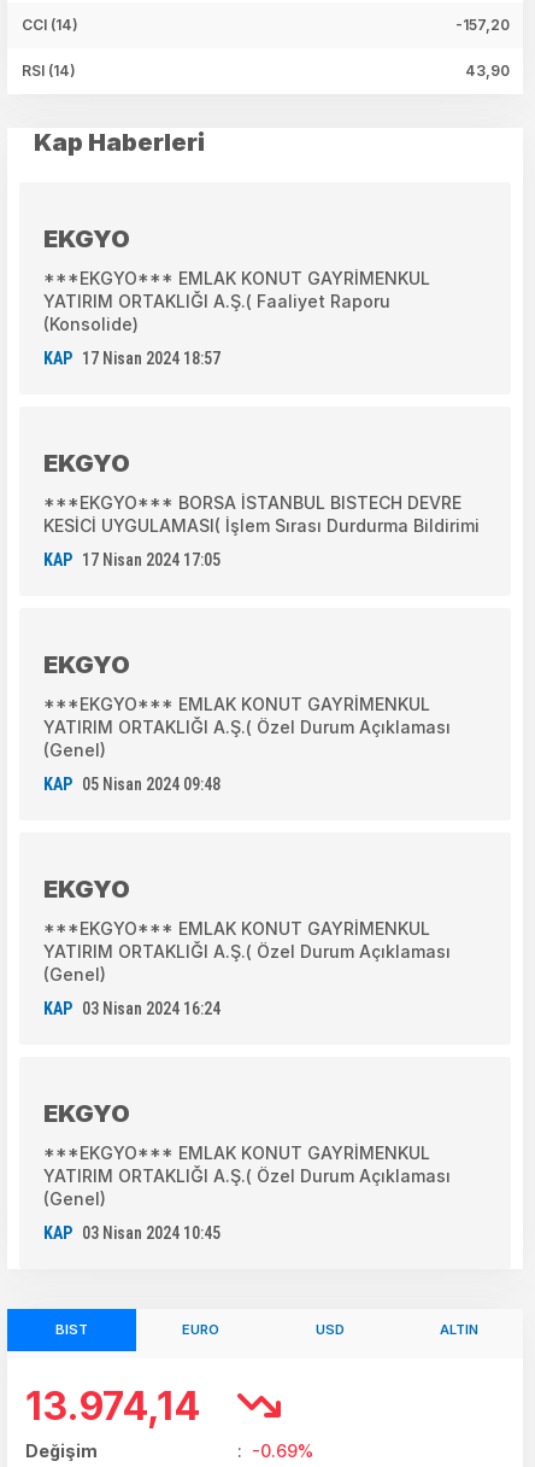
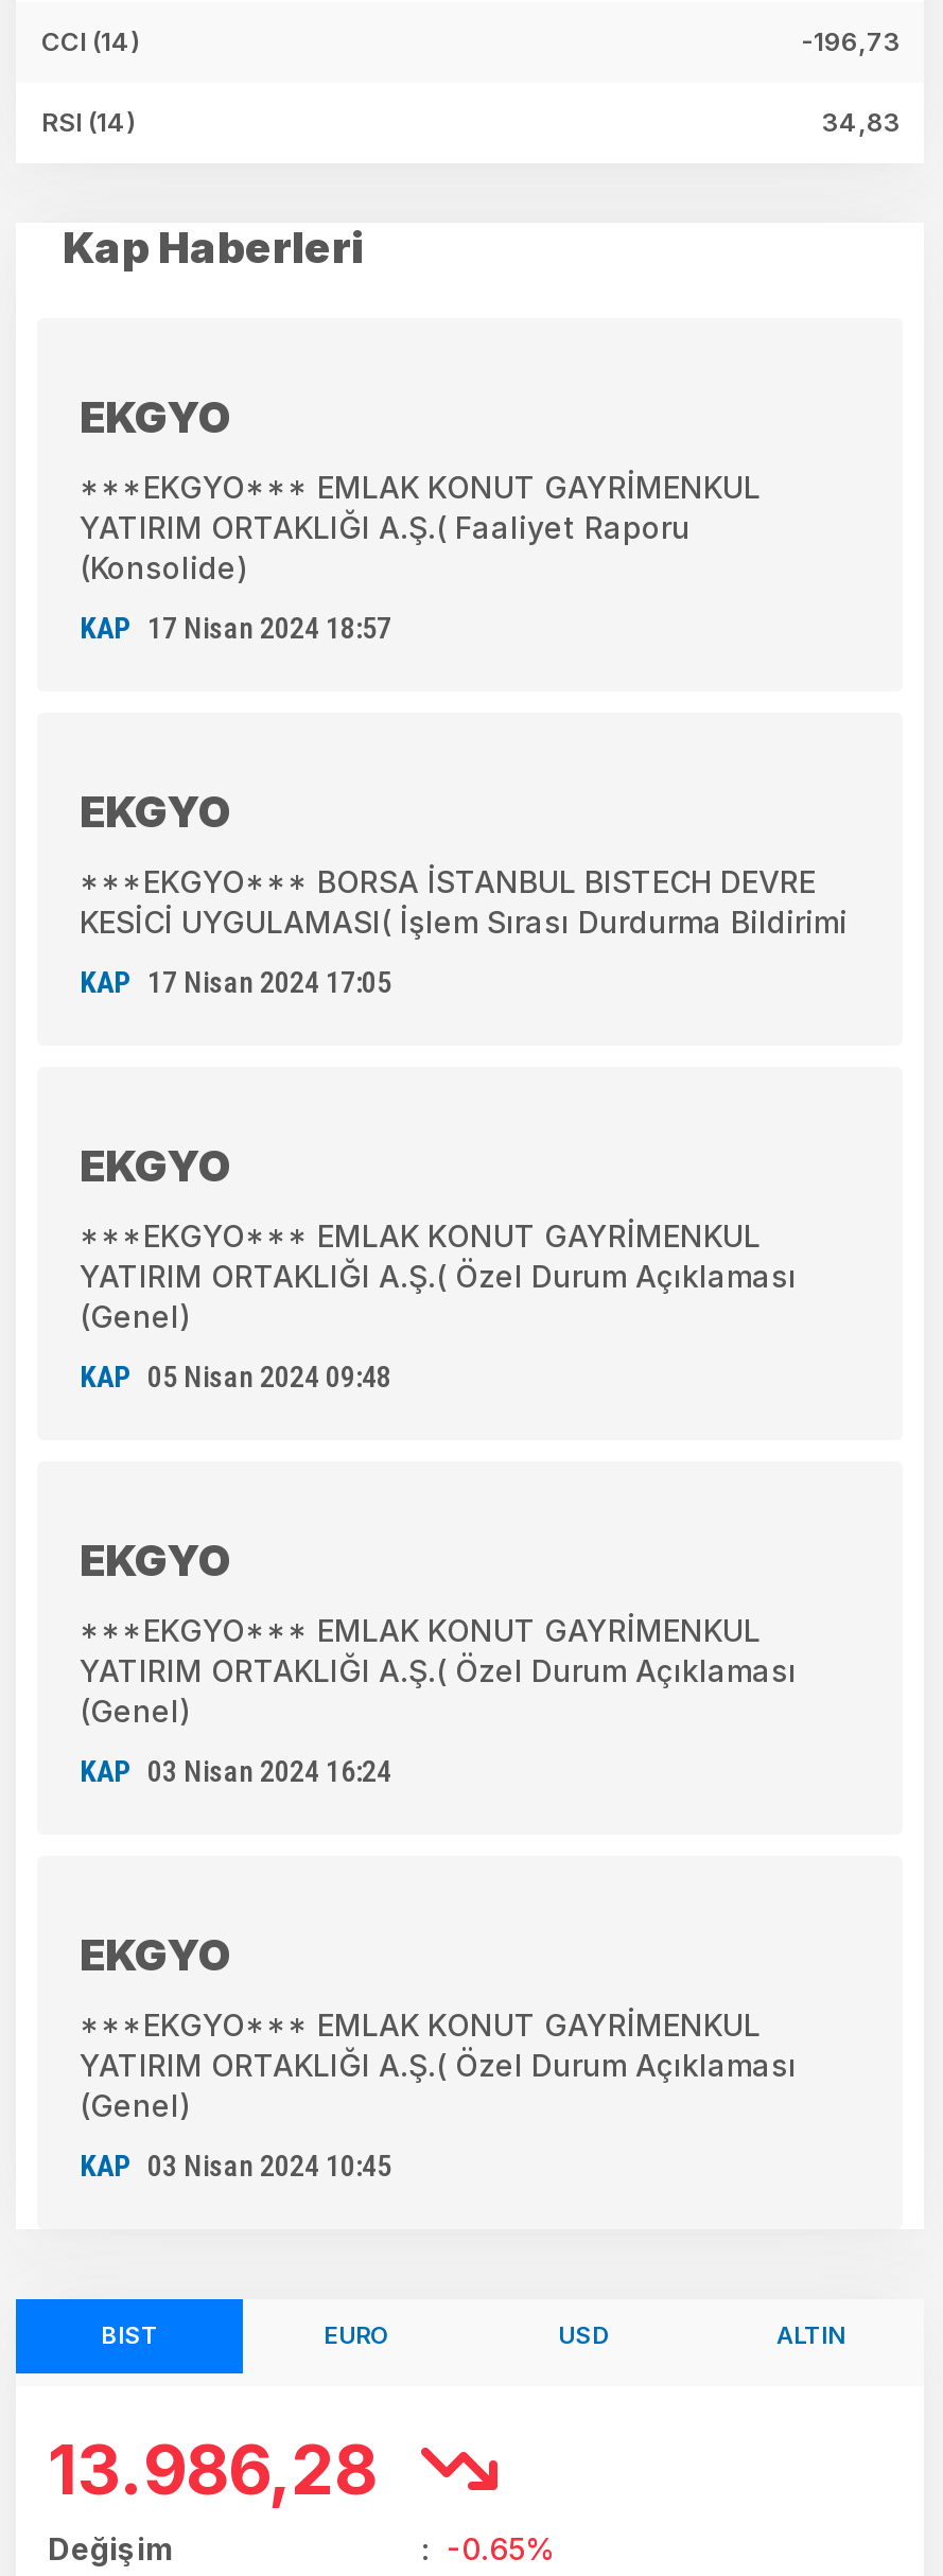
- -157,20
+ -196,73

- 43,90
+ 34,83

- 13.974,14
+ 13.986,28

- : -0.69%
+ : -0.65%
